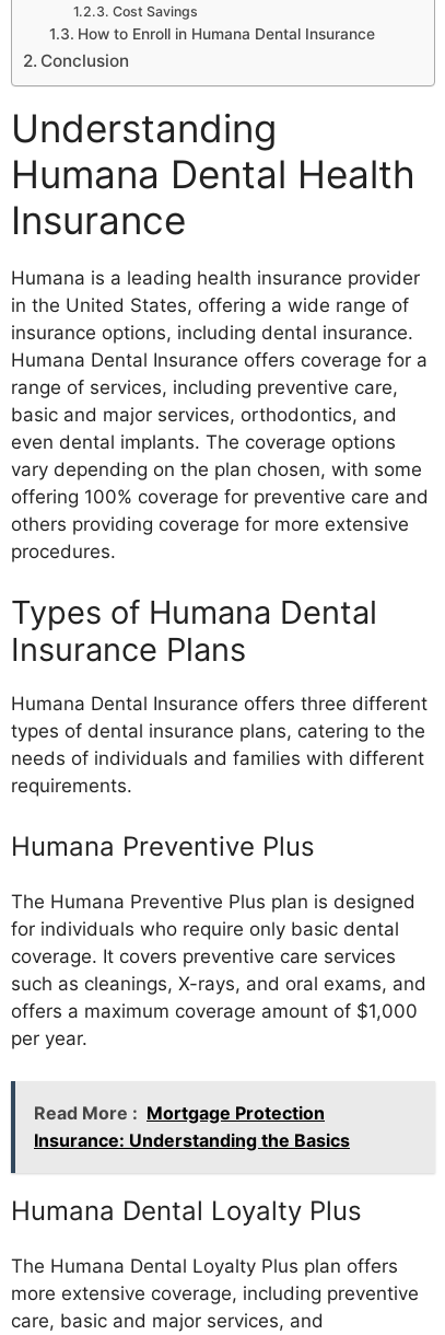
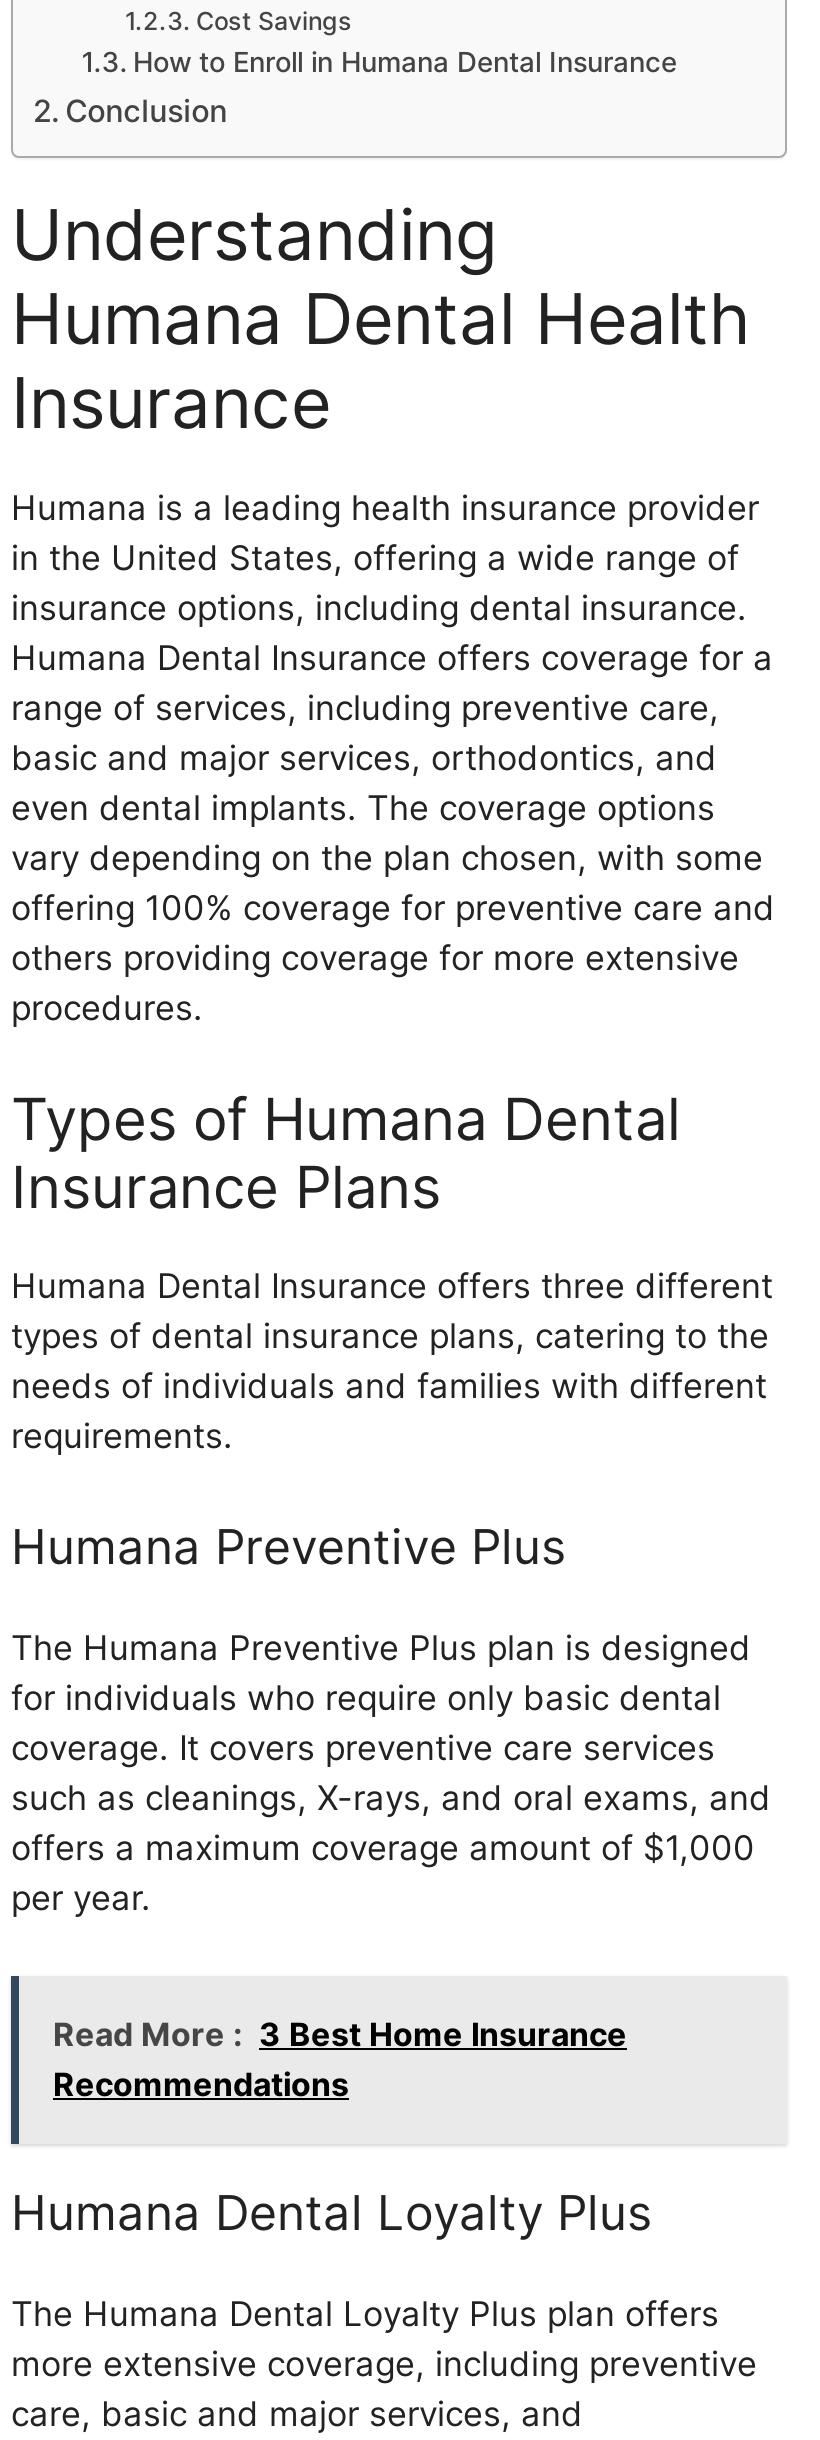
- Read More : Mortgage Protection
- Insurance: Understanding the Basics
+ Read More : 3 Best Home Insurance
+ Recommendations
